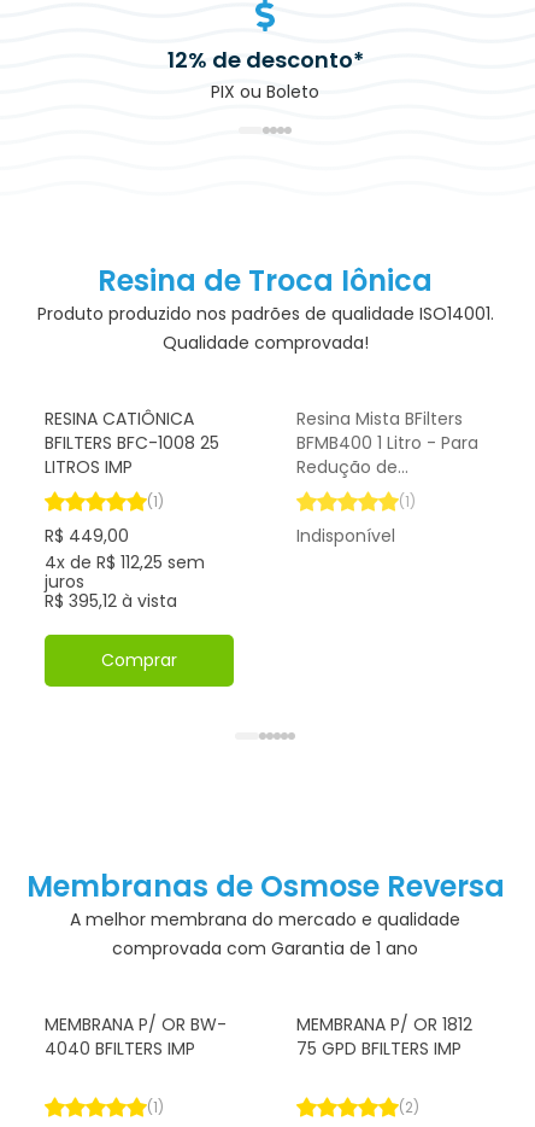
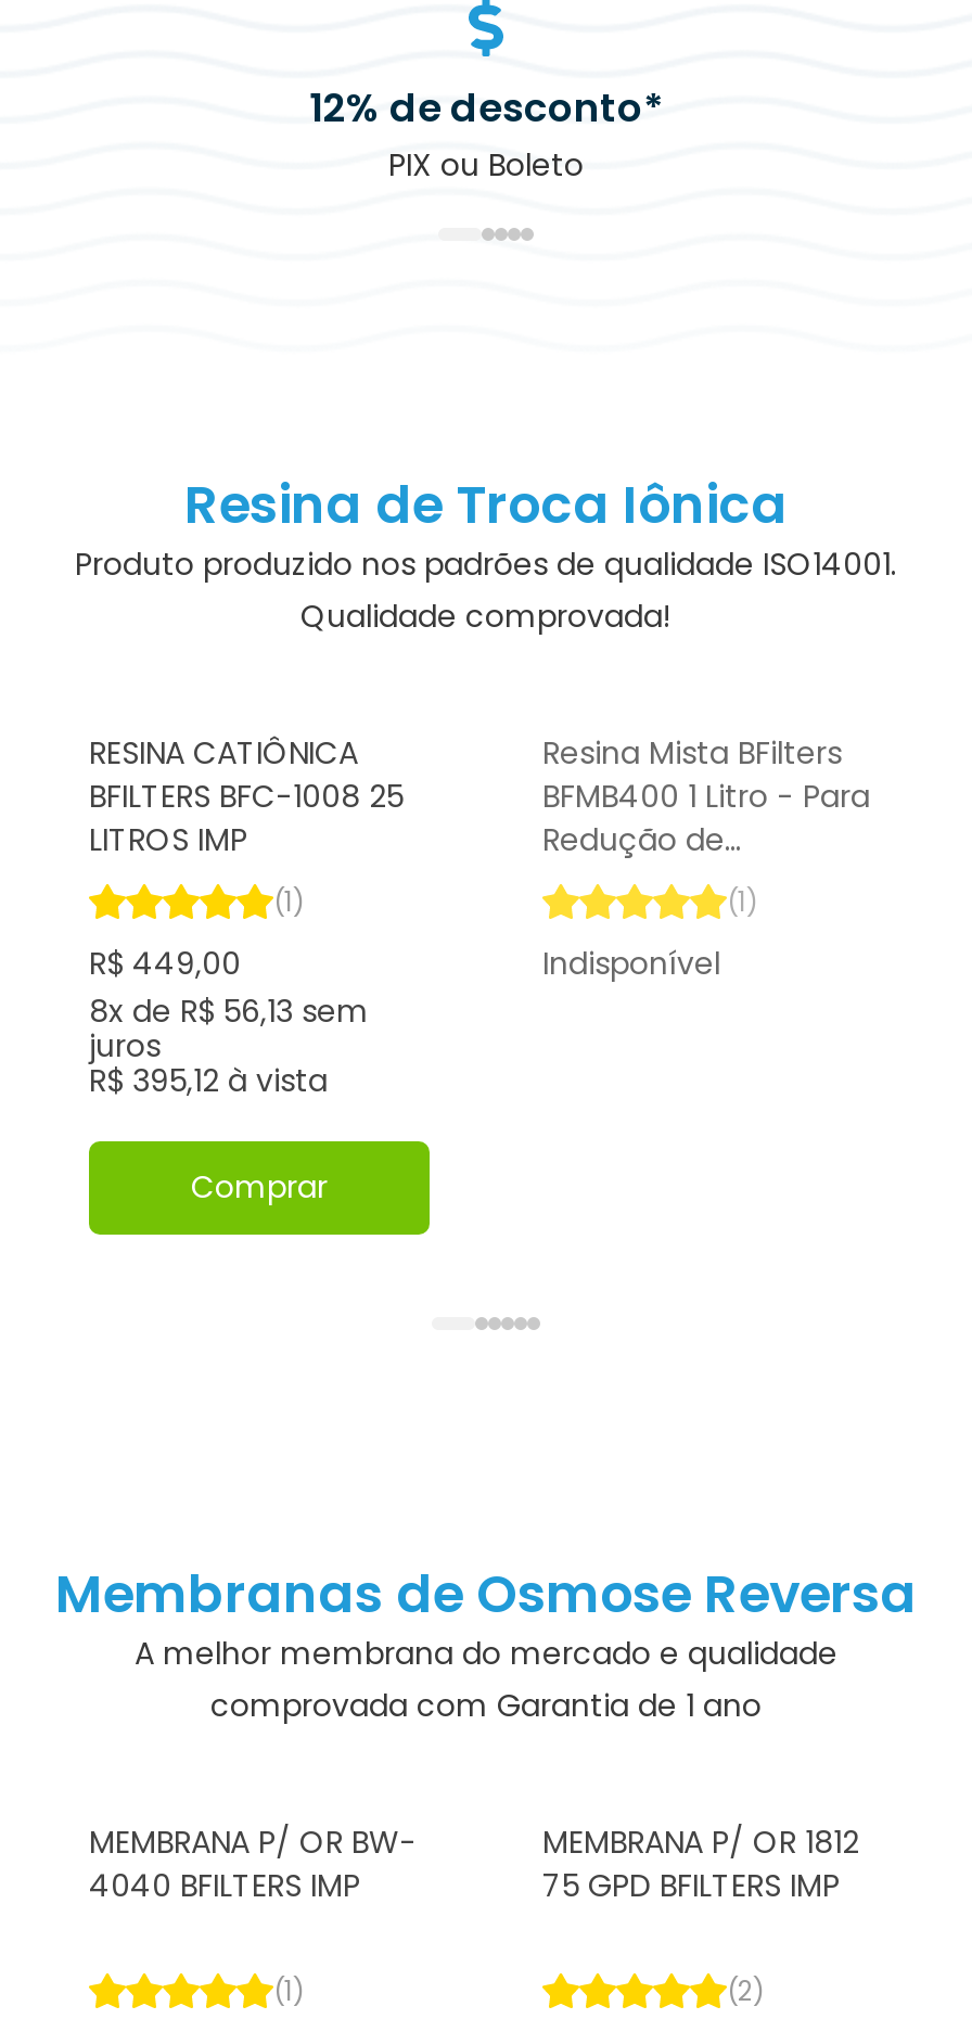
- 4x de R$ 112,25 sem
+ 8x de R$ 56,13 sem
